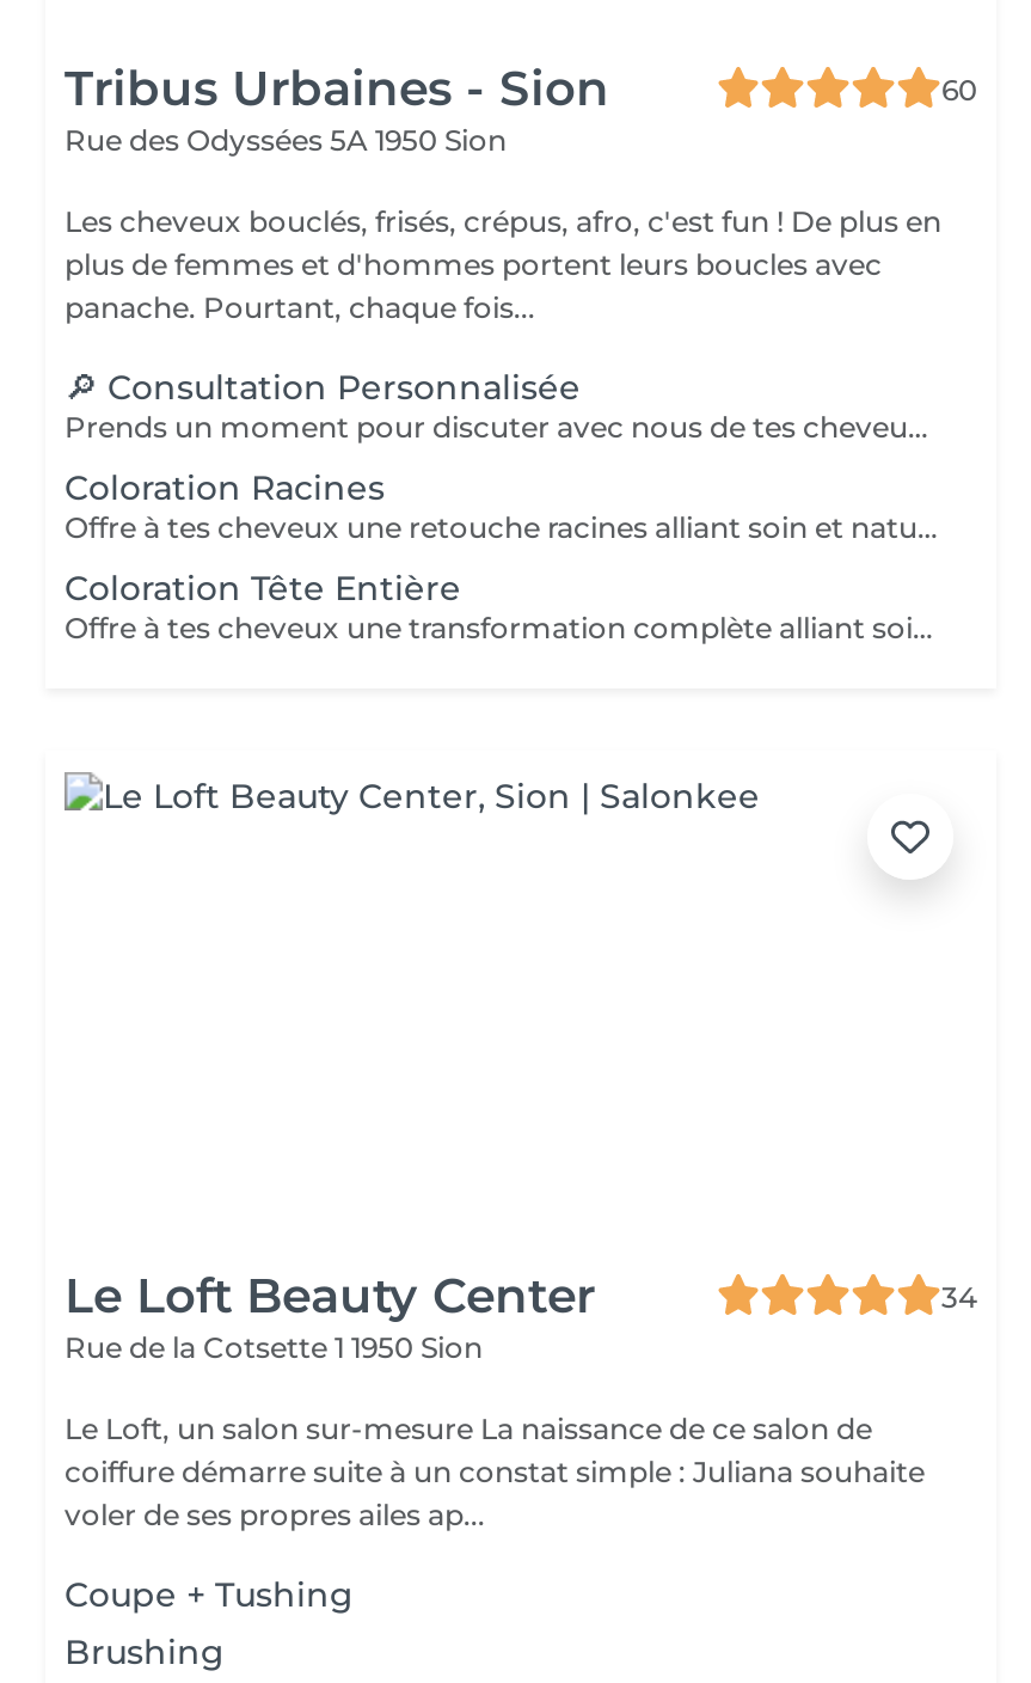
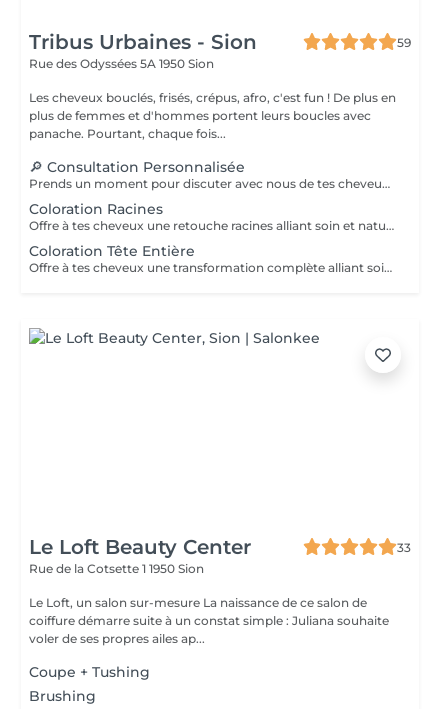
- 60
+ 59

- 34
+ 33
